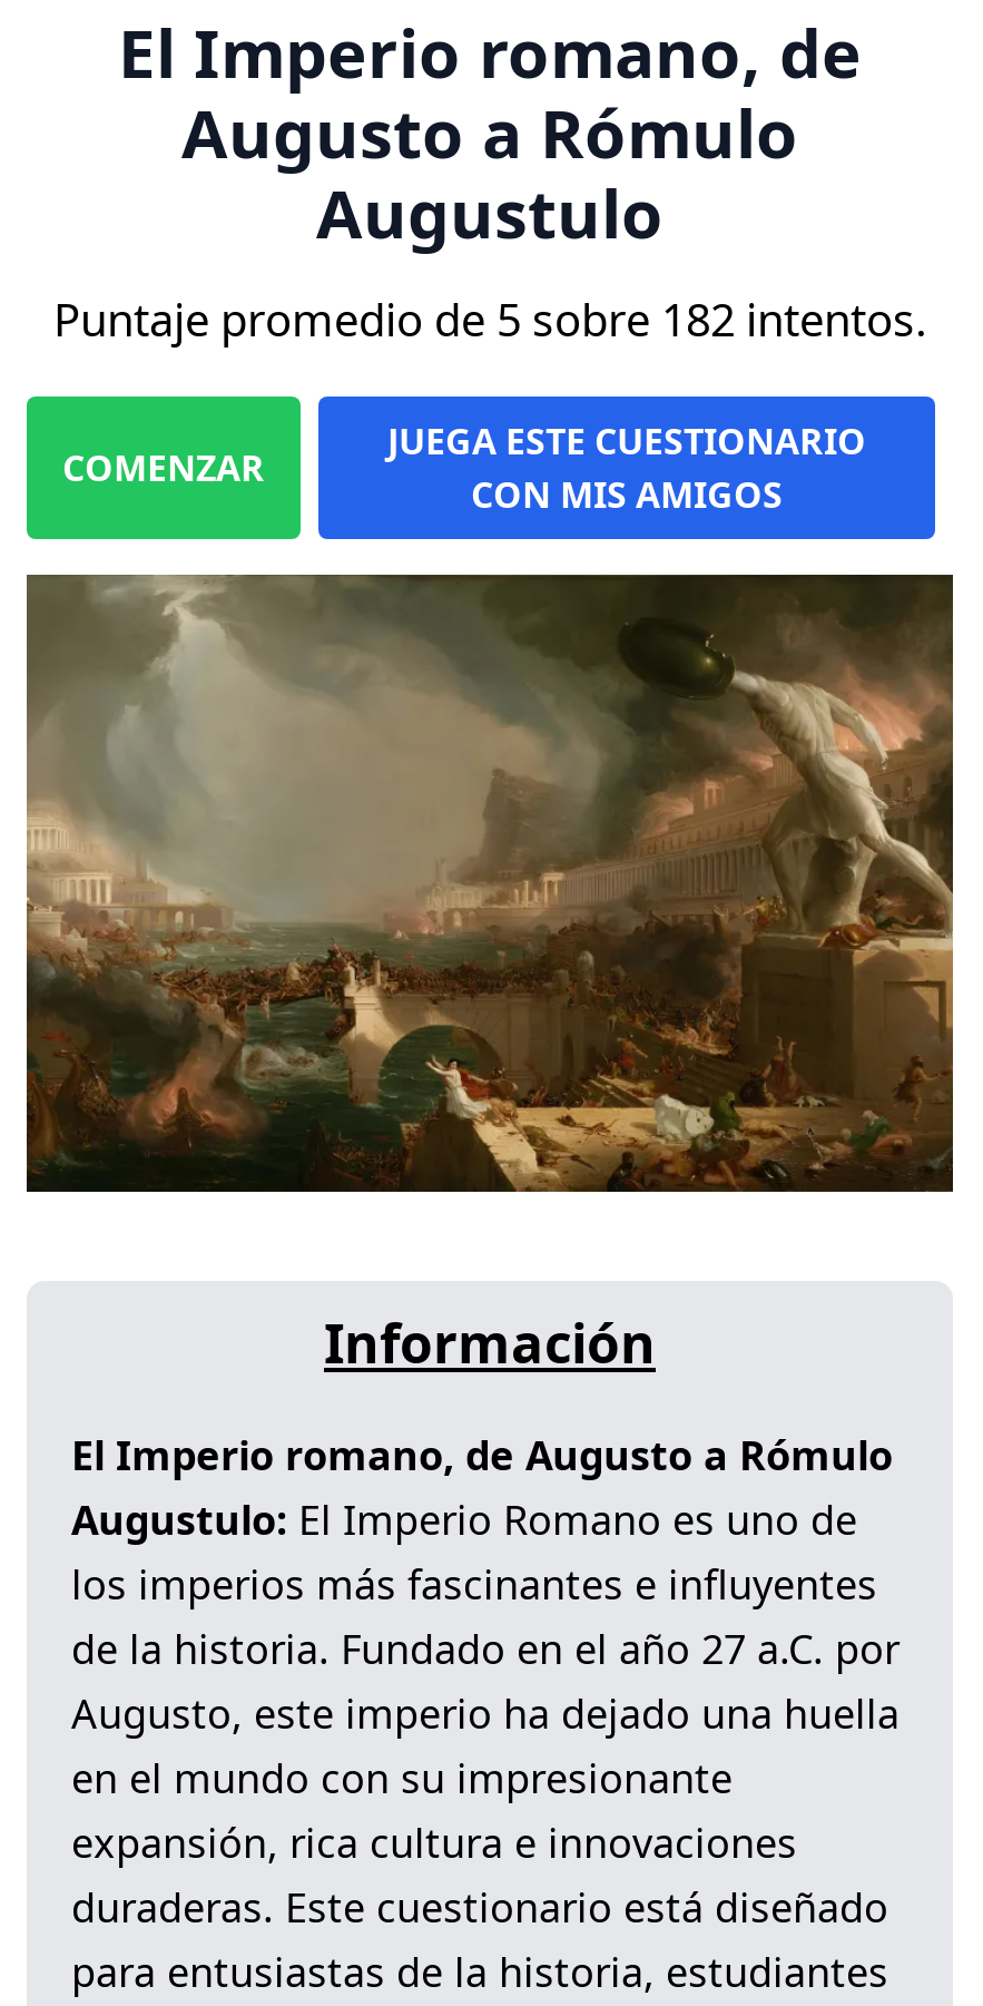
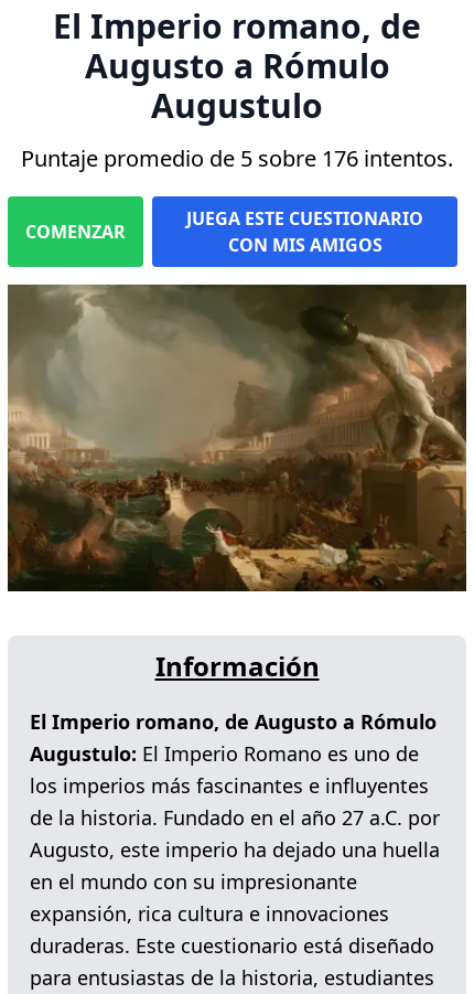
- Puntaje promedio de 5 sobre 182 intentos.
+ Puntaje promedio de 5 sobre 176 intentos.
